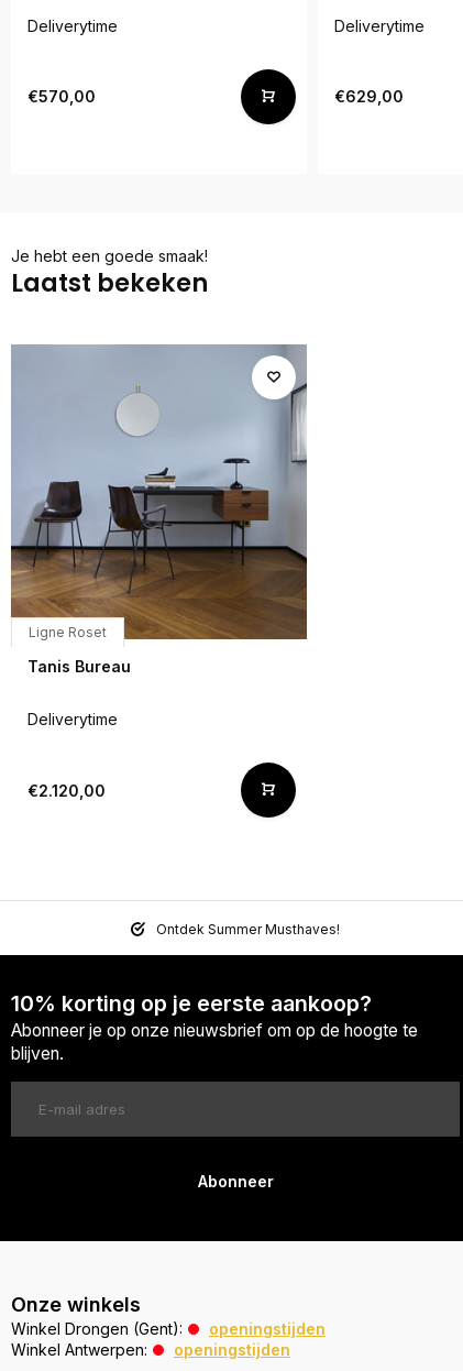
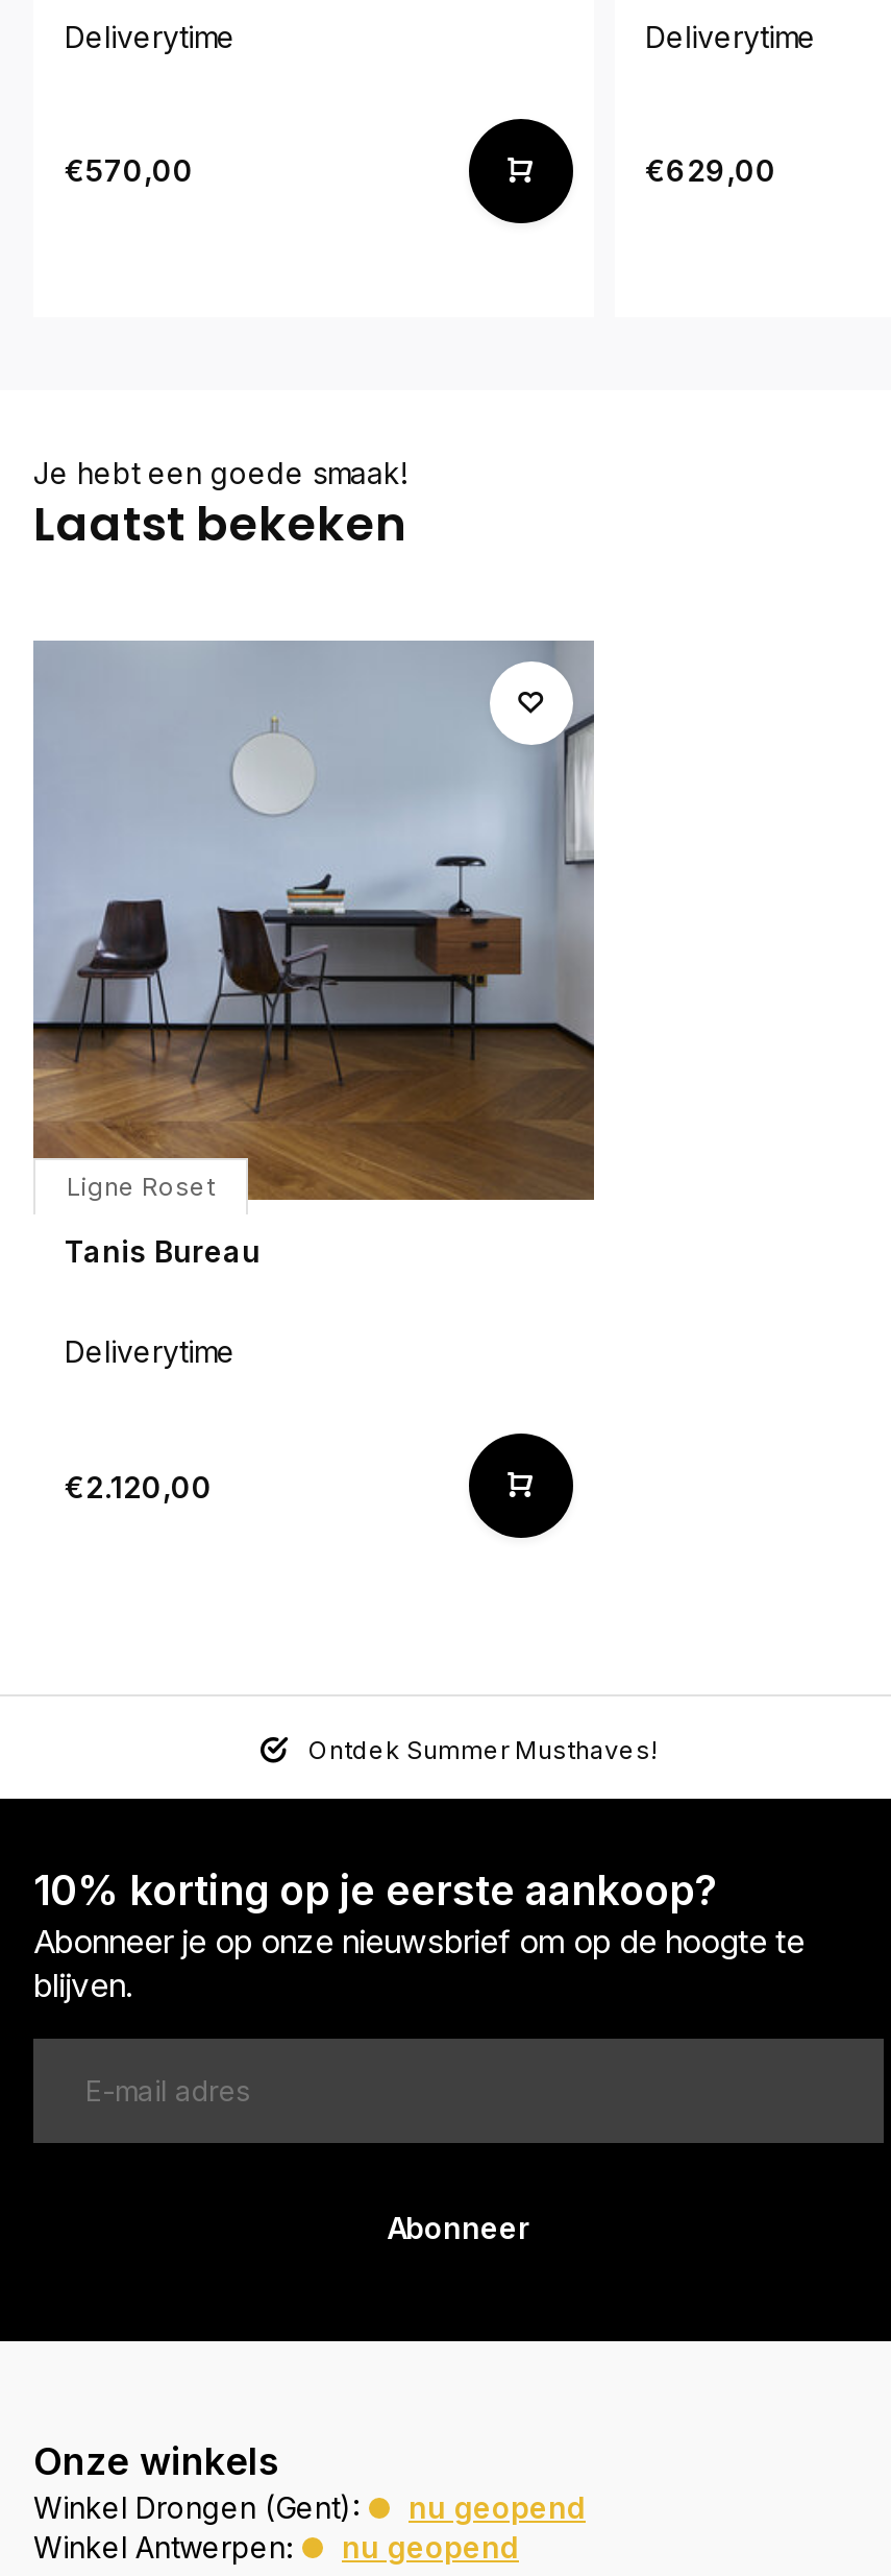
- openingstijden
+ nu geopend

- openingstijden
+ nu geopend
